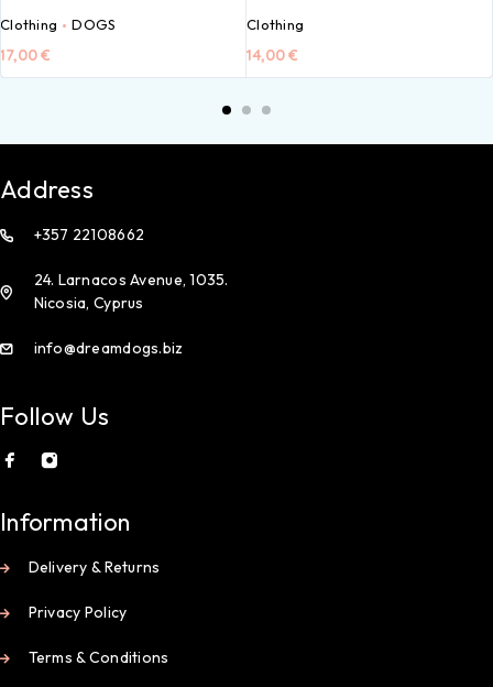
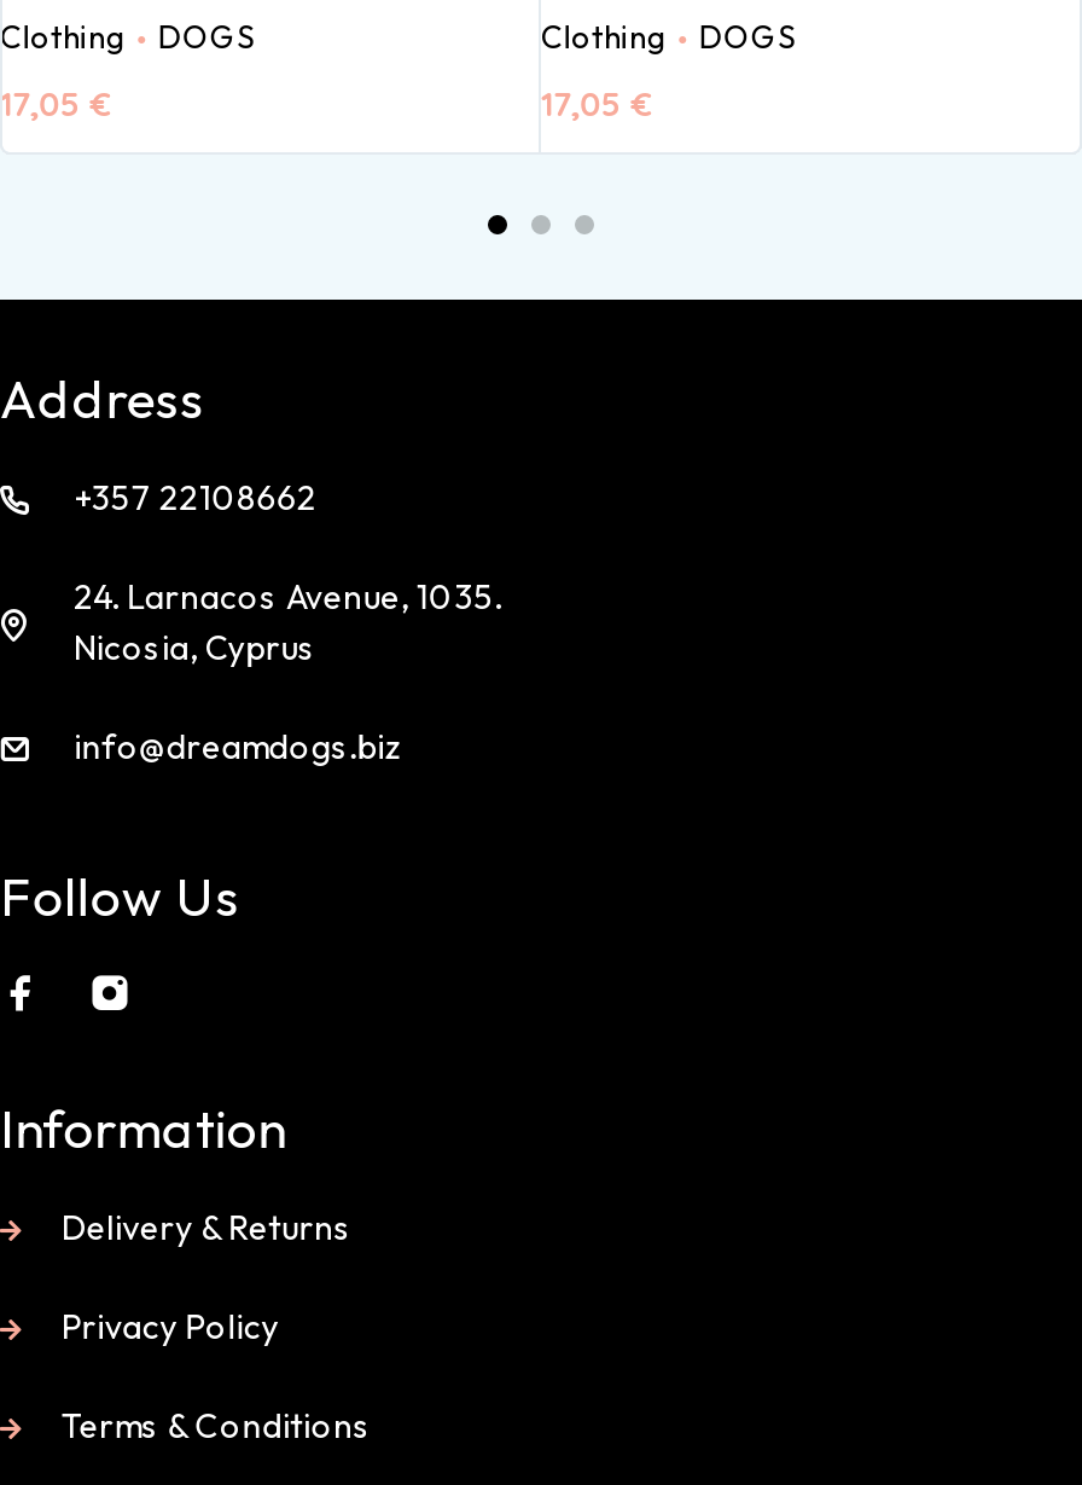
- 17,00 €
+ 17,05 €

- 14,00€
+ DOGS
+ 17,05 €
